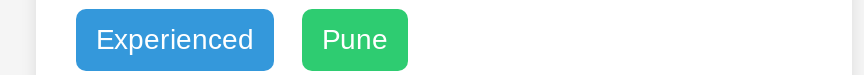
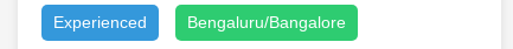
- Pune
+ Bengaluru/Bangalore
